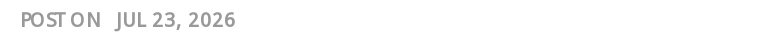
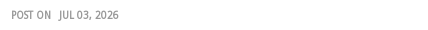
- POST ON JUL 23, 2026
+ POST ON JUL 03, 2026
